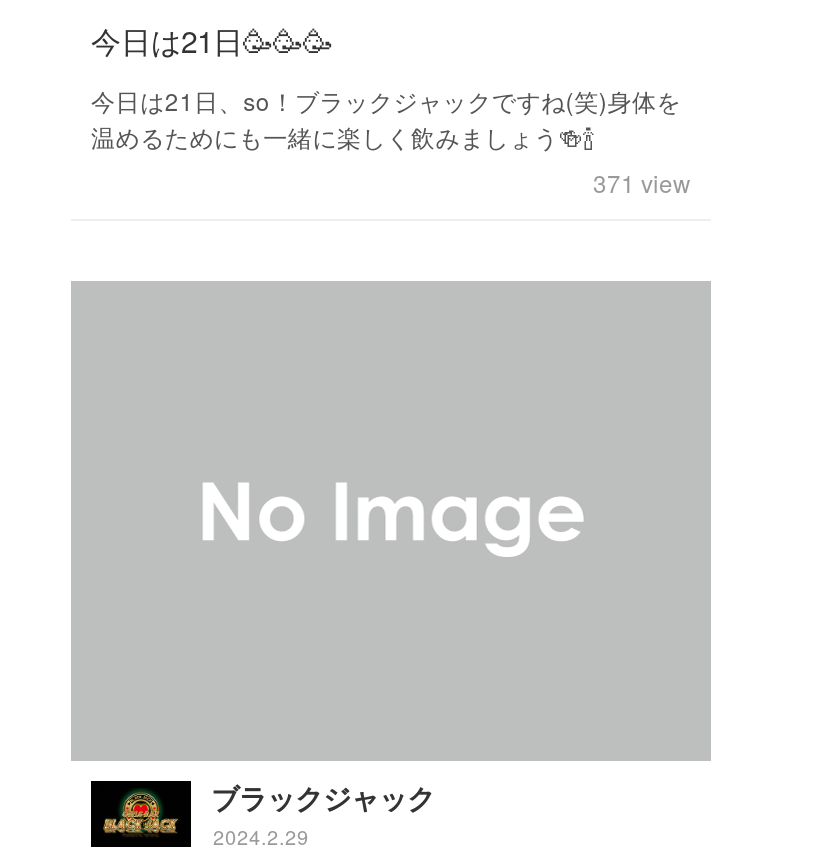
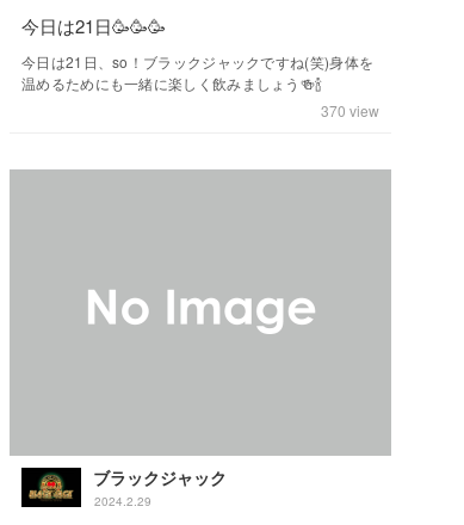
- 371 view
+ 370 view
